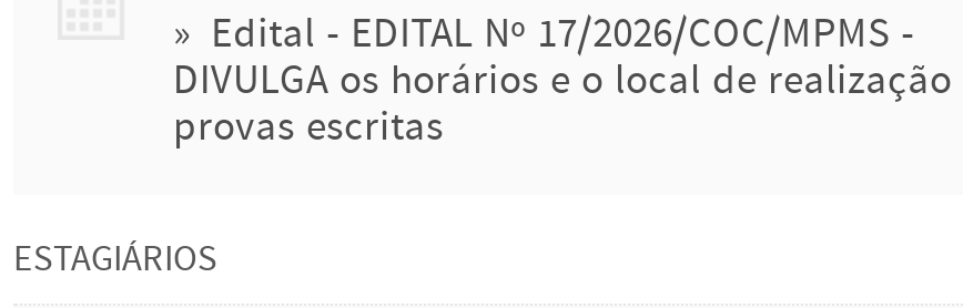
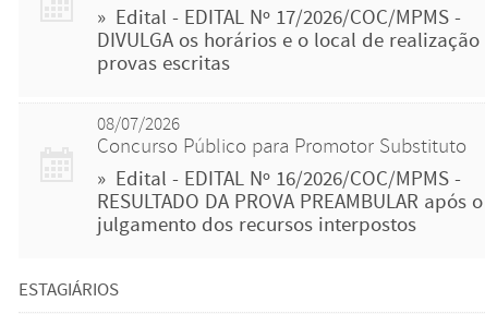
+ 08/07/2026
+ Concurso Público para Promotor Substituto
+ Edital - EDITAL Nº 16/2026/COC/MPMS -
+ RESULTADO DA PROVA PREAMBULAR após o
+ julgamento dos recursos interpostos
